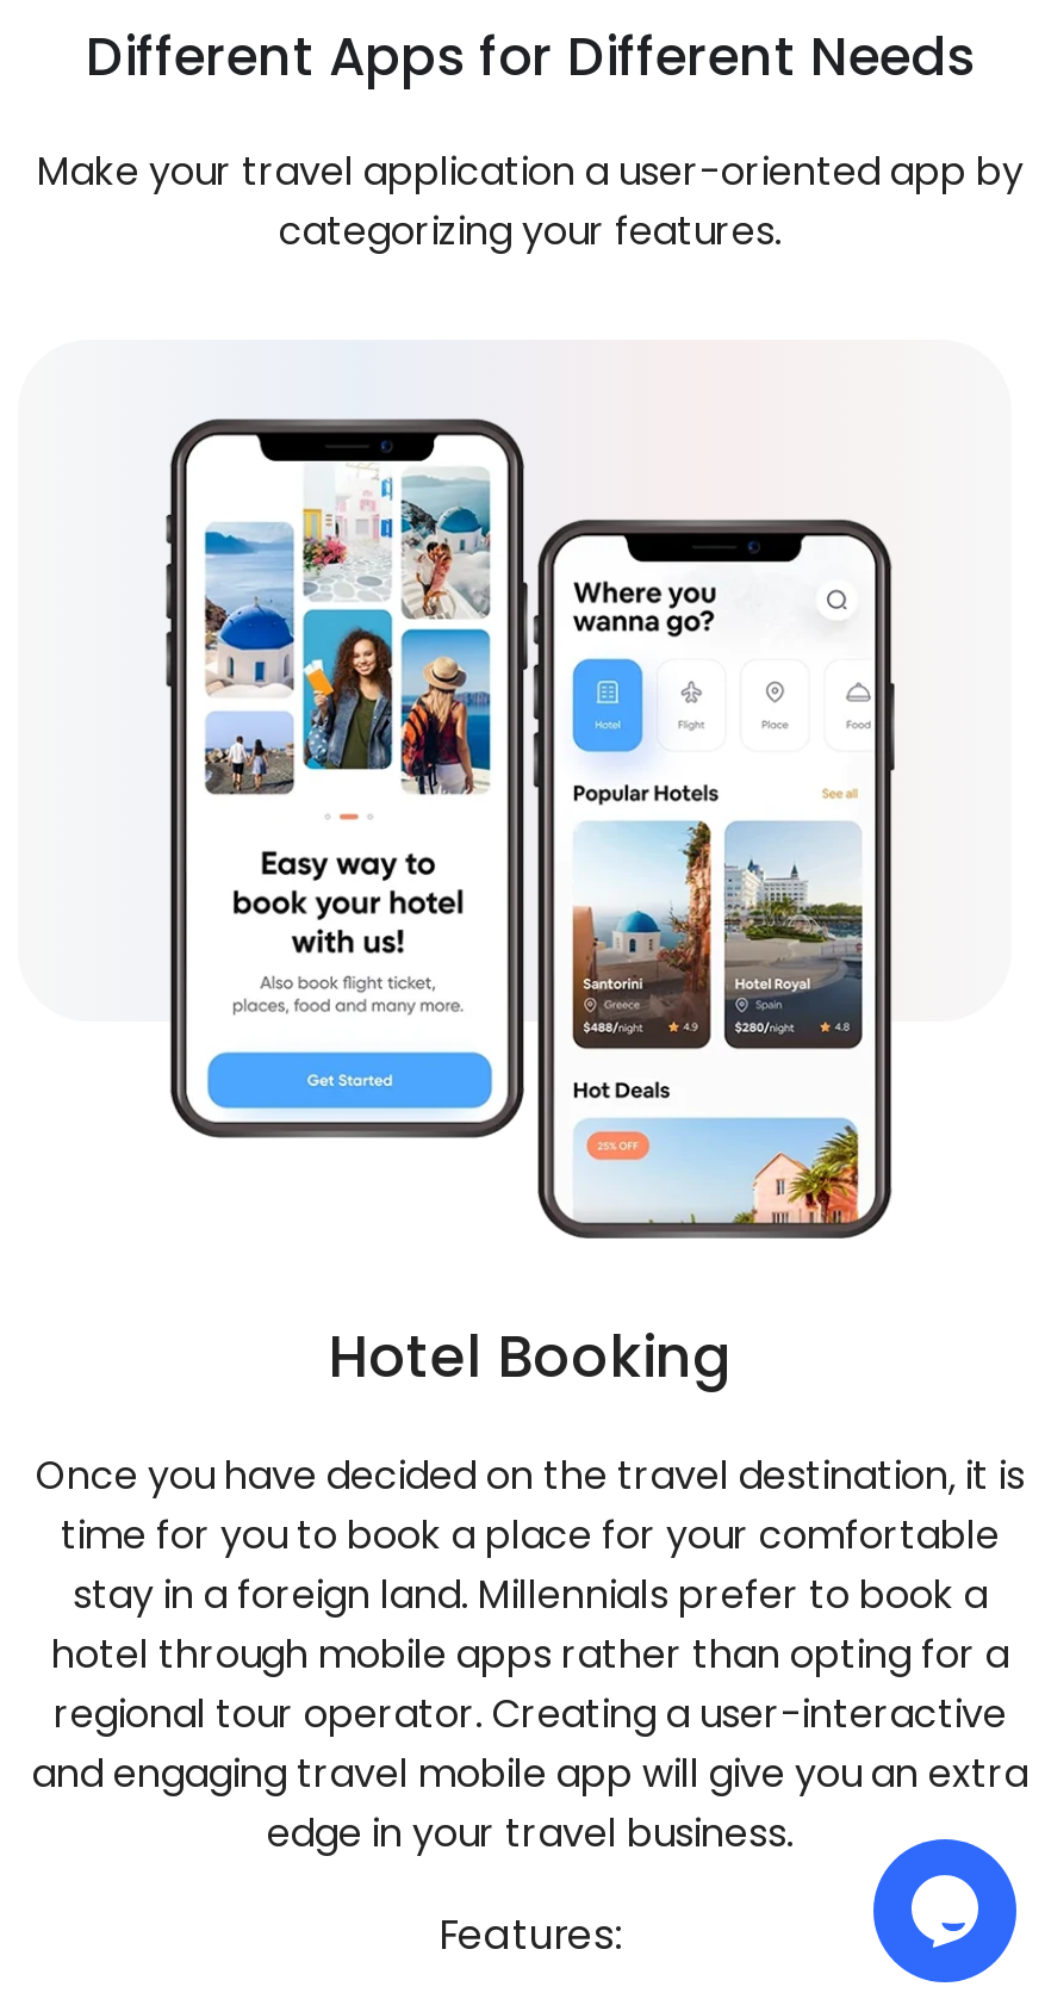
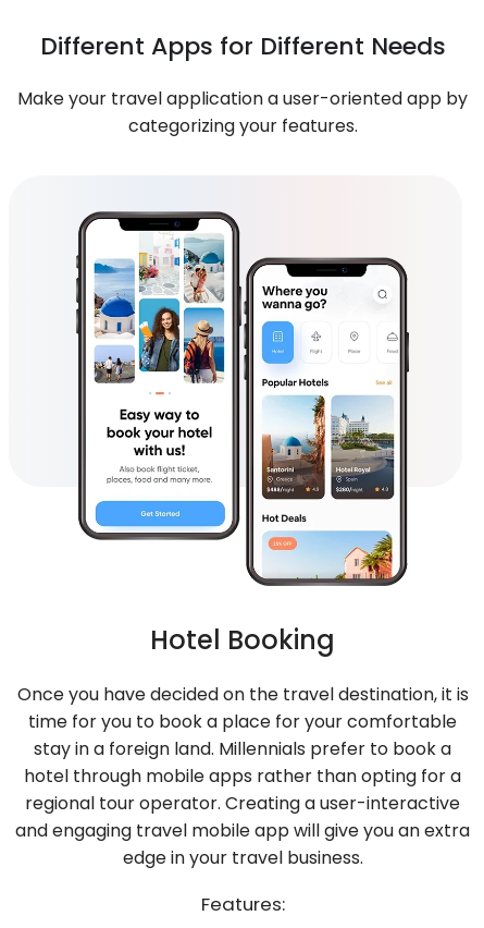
- [image]
